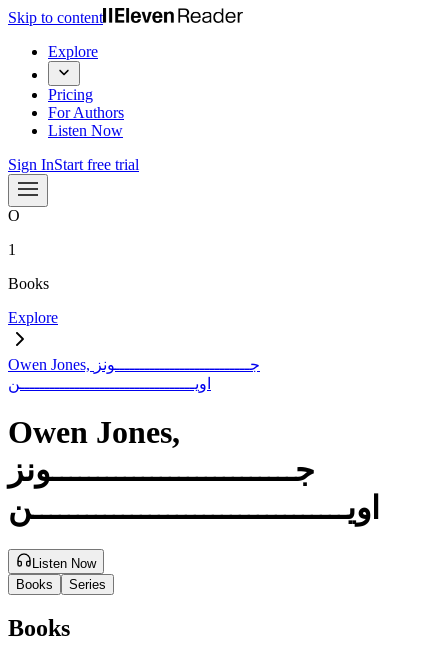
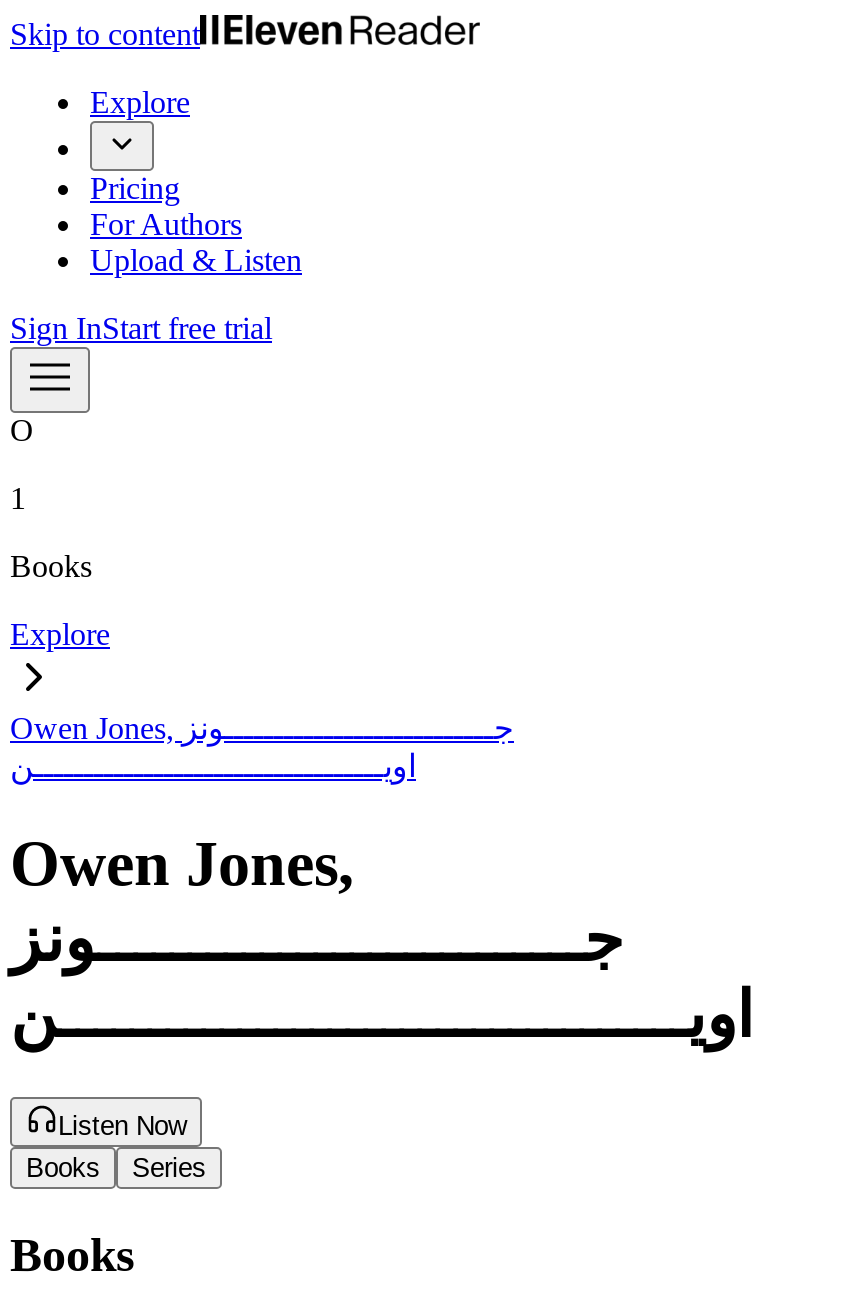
- Listen Now
+ Upload & Listen
